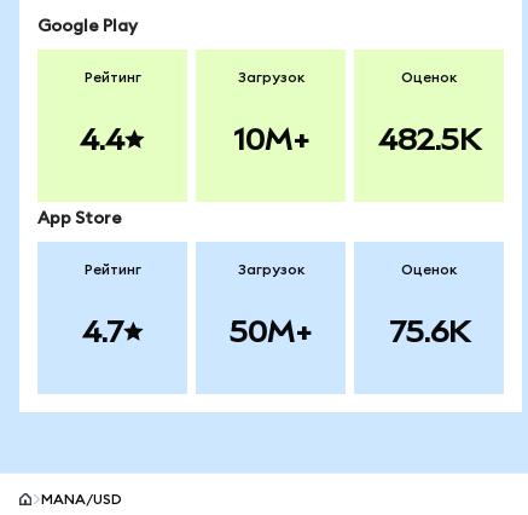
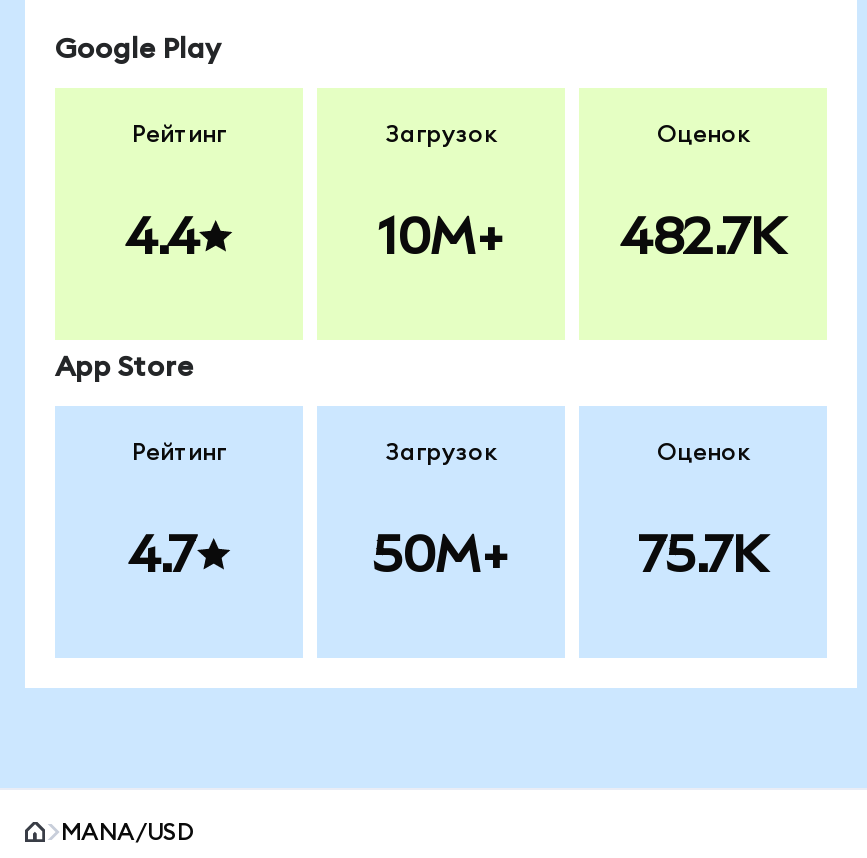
- 482.5K
+ 482.7K

- 75.6K
+ 75.7K
